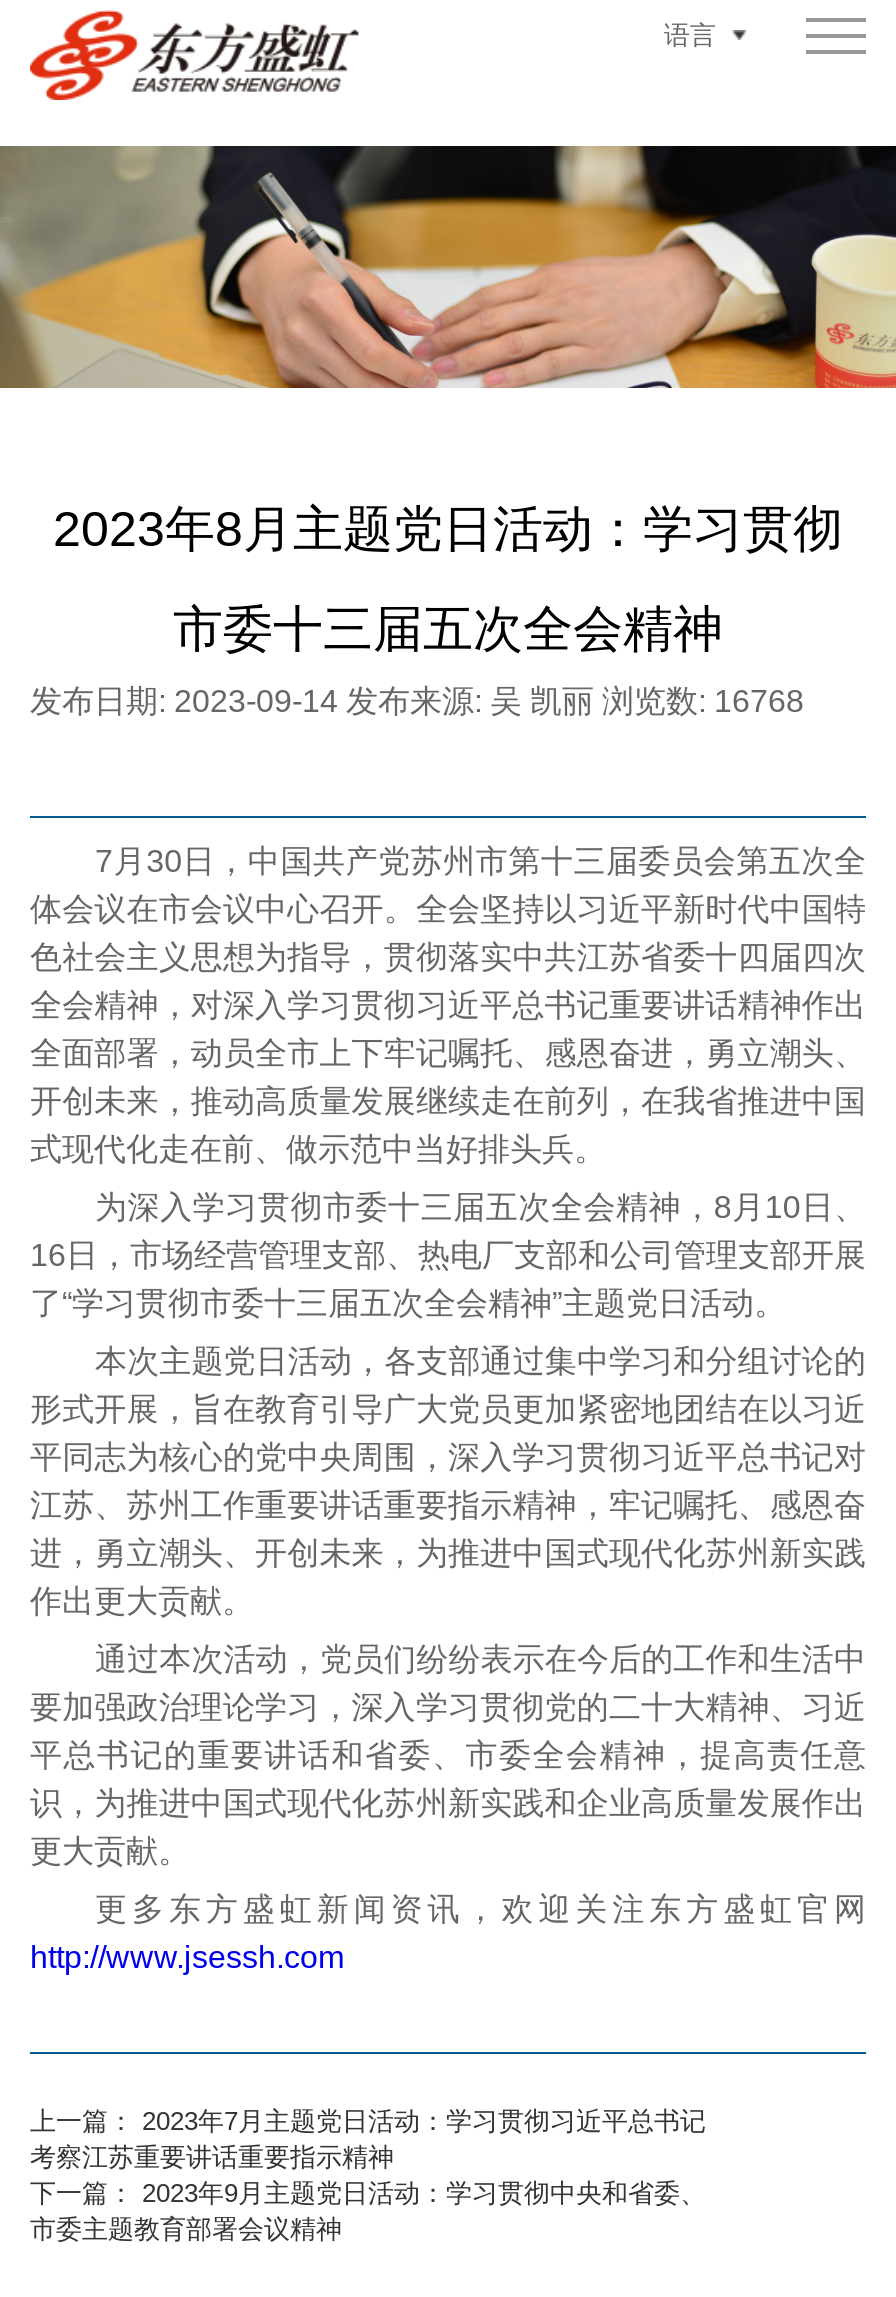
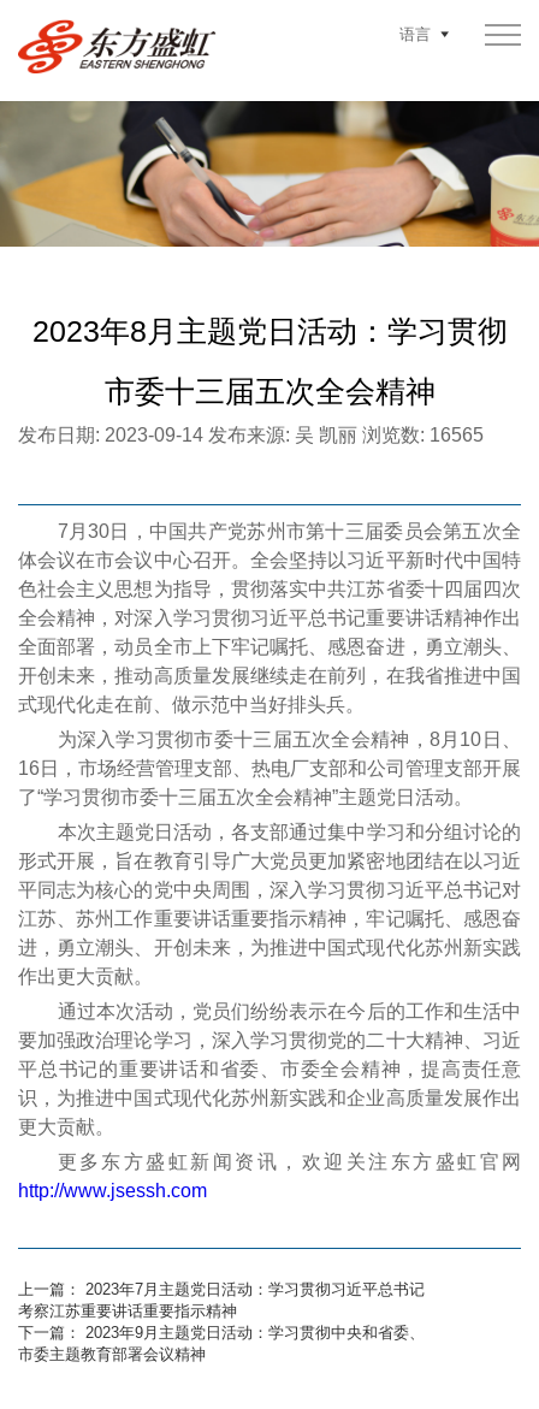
- 发布日期: 2023-09-14发布来源: 吴 凯丽浏览数: 16768
+ 发布日期: 2023-09-14发布来源: 吴 凯丽浏览数: 16565
